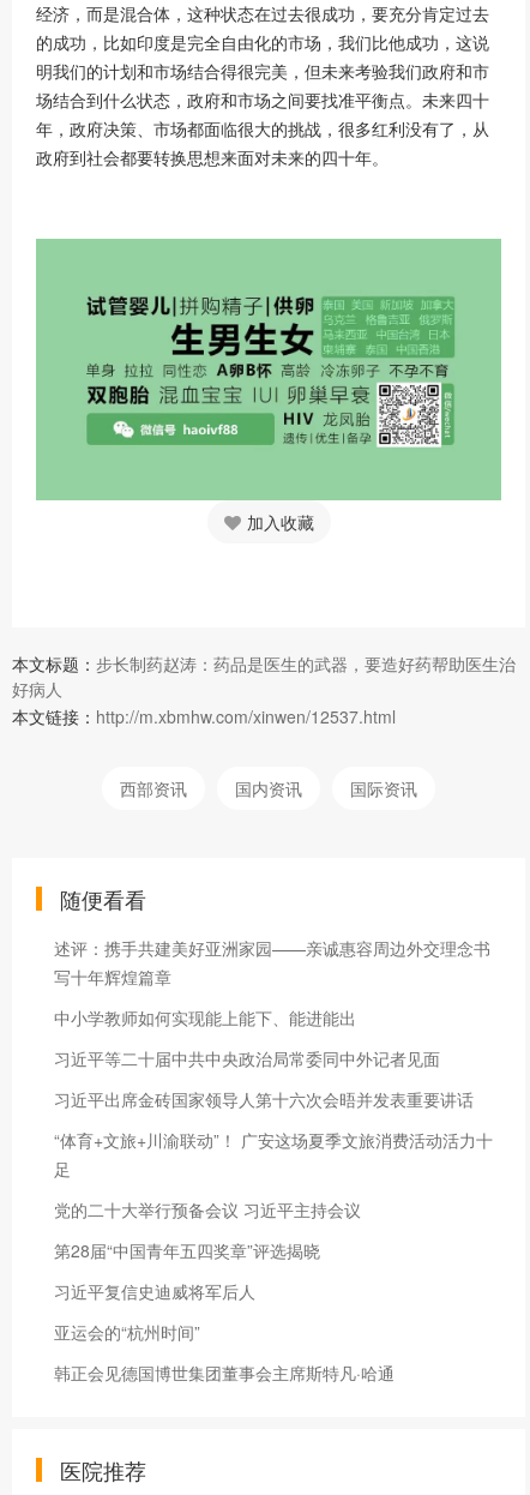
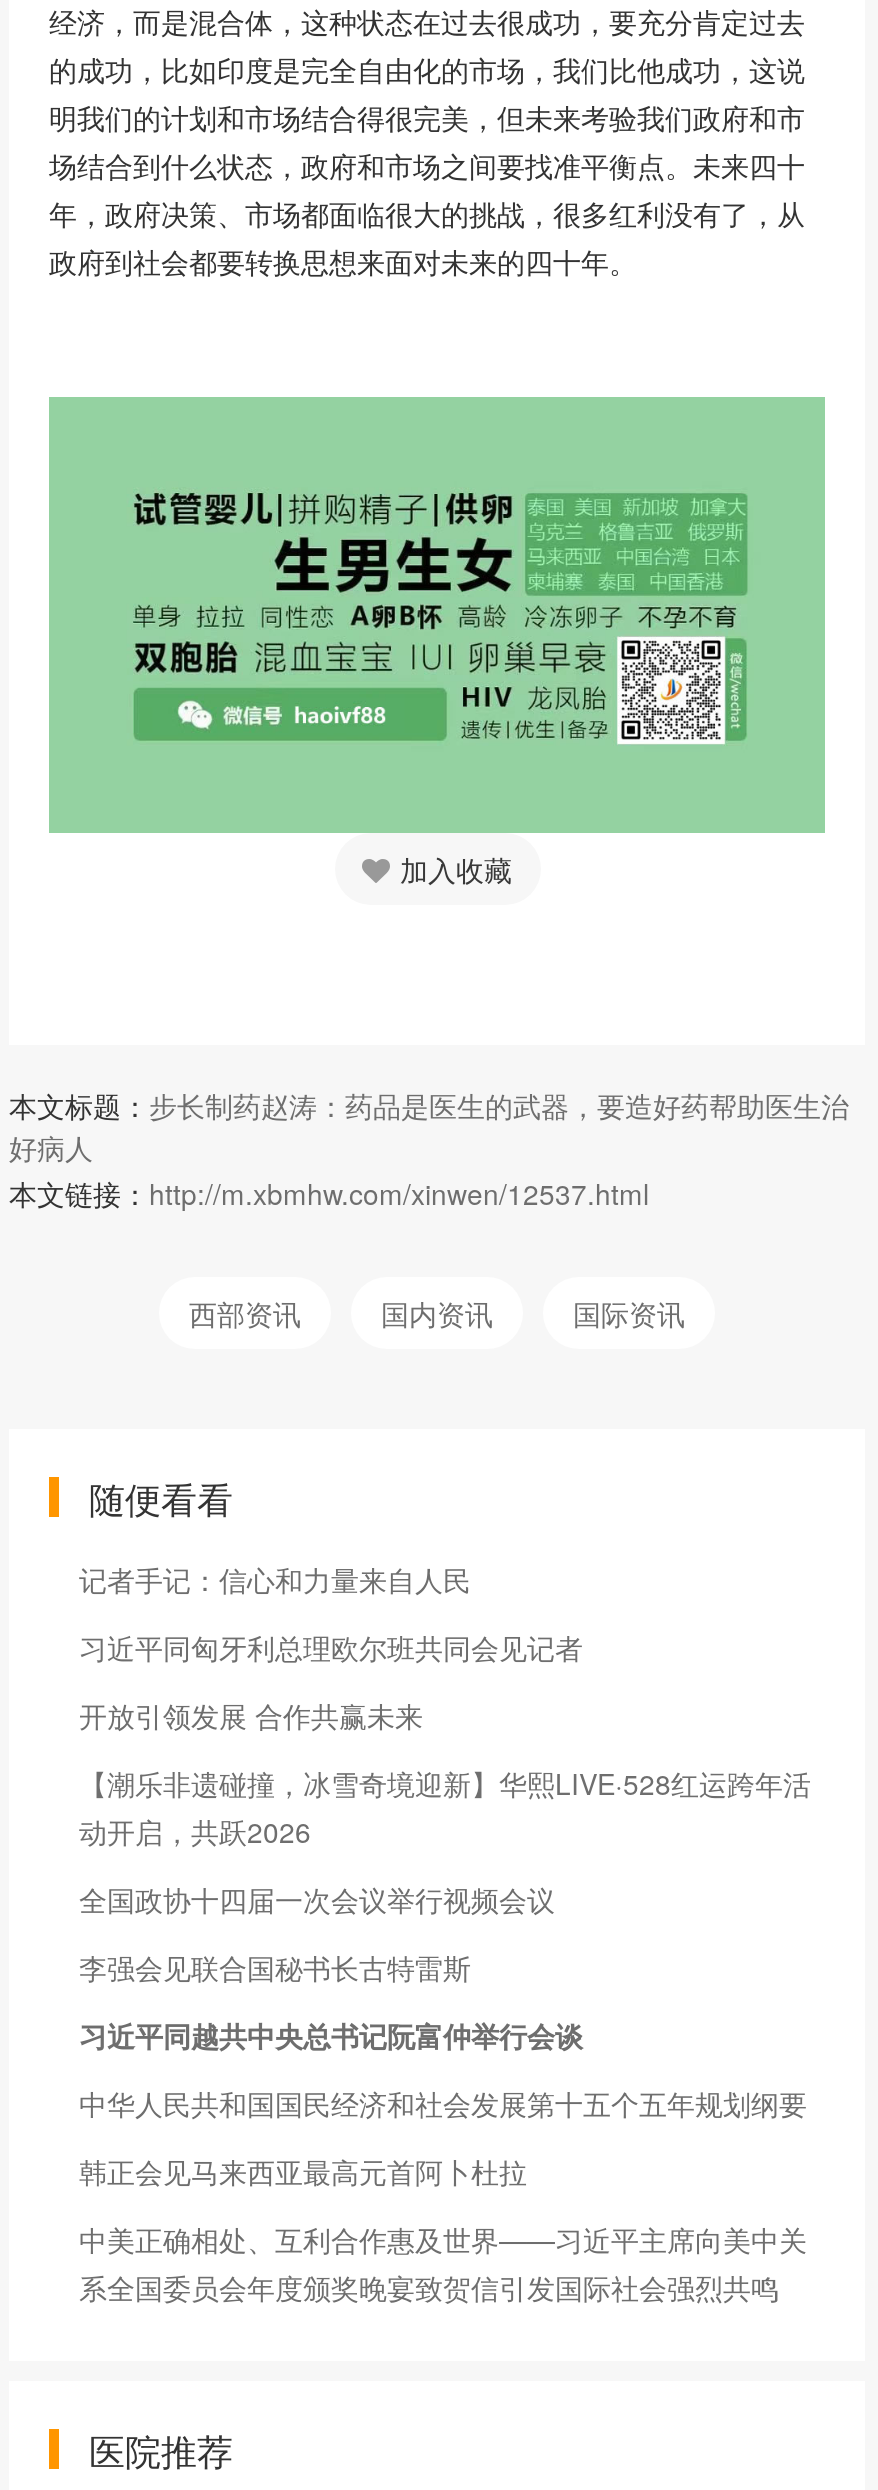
- 述评：携手共建美好亚洲家园——亲诚惠容周边外交理念书
- 写十年辉煌篇章
+ 记者手记：信心和力量来自人民

- 中小学教师如何实现能上能下、能进能出
+ 习近平同匈牙利总理欧尔班共同会见记者

- 习近平等二十届中共中央政治局常委同中外记者见面
+ 开放引领发展 合作共赢未来

- 习近平出席金砖国家领导人第十六次会晤并发表重要讲话
+ 【潮乐非遗碰撞，冰雪奇境迎新】华熙LIVE·528红运跨年活
+ 动开启，共跃2026

- “体育+文旅+川渝联动”！ 广安这场夏季文旅消费活动活力十
- 足
+ 全国政协十四届一次会议举行视频会议

- 党的二十大举行预备会议 习近平主持会议
+ 李强会见联合国秘书长古特雷斯

- 第28届“中国青年五四奖章”评选揭晓
+ 习近平同越共中央总书记阮富仲举行会谈

- 习近平复信史迪威将军后人
+ 中华人民共和国国民经济和社会发展第十五个五年规划纲要

- 亚运会的“杭州时间”
+ 韩正会见马来西亚最高元首阿卜杜拉

- 韩正会见德国博世集团董事会主席斯特凡·哈通
+ 中美正确相处、互利合作惠及世界——习近平主席向美中关
+ 系全国委员会年度颁奖晚宴致贺信引发国际社会强烈共鸣
